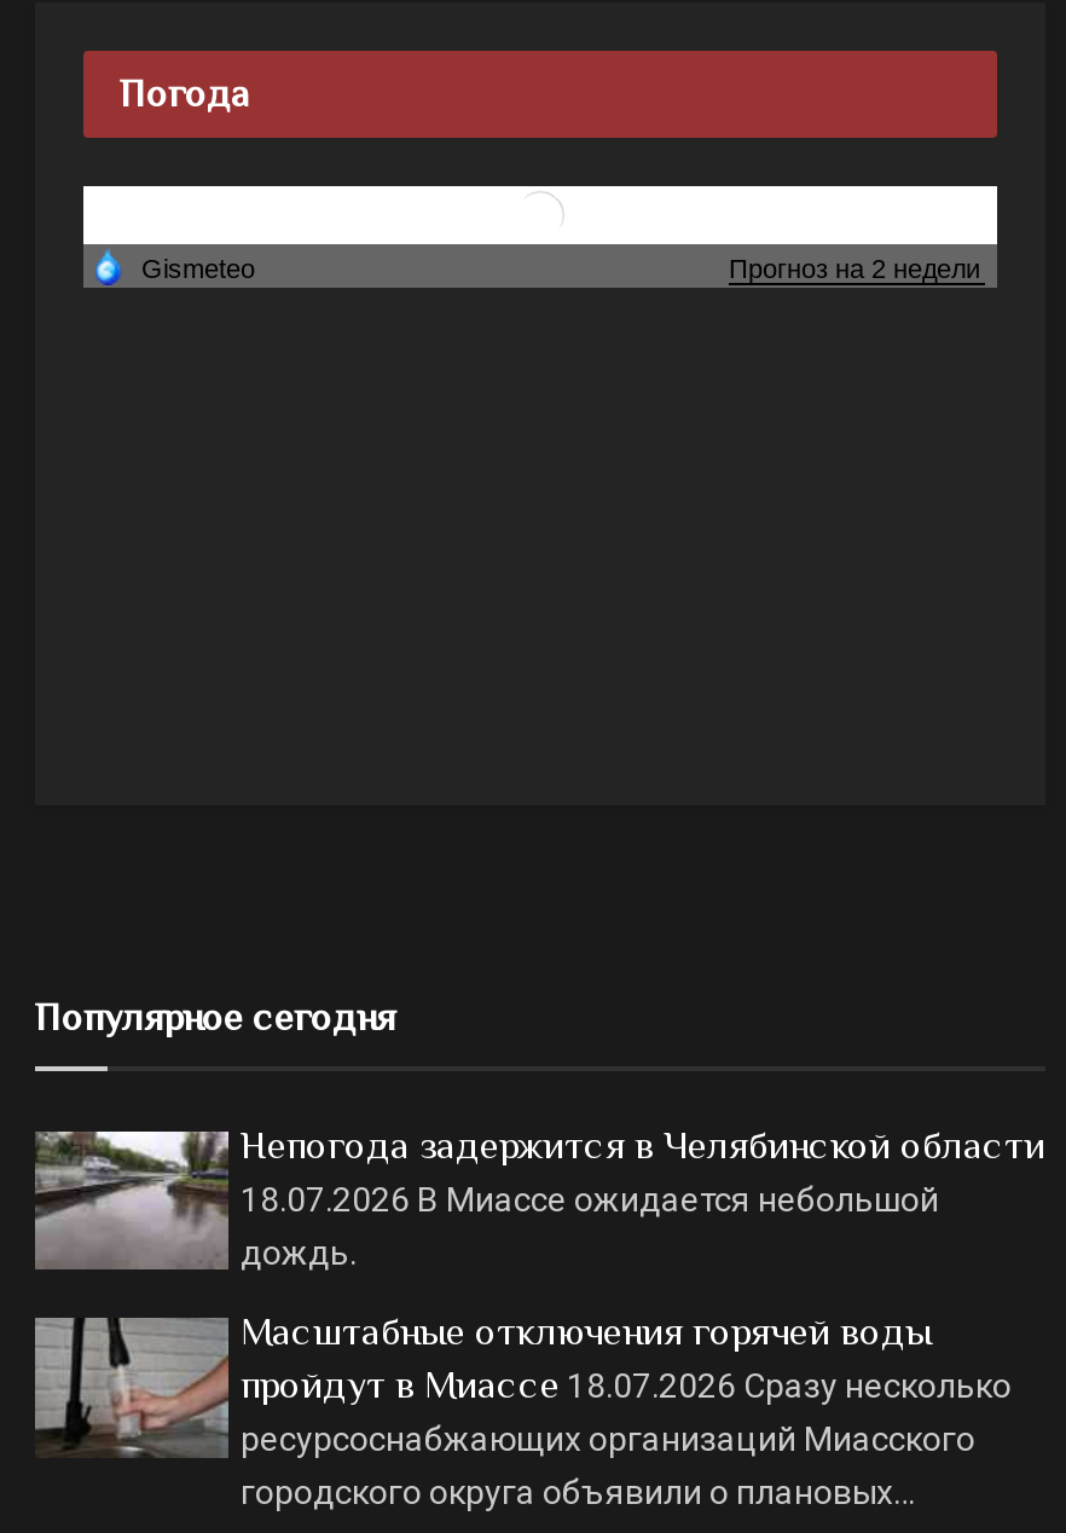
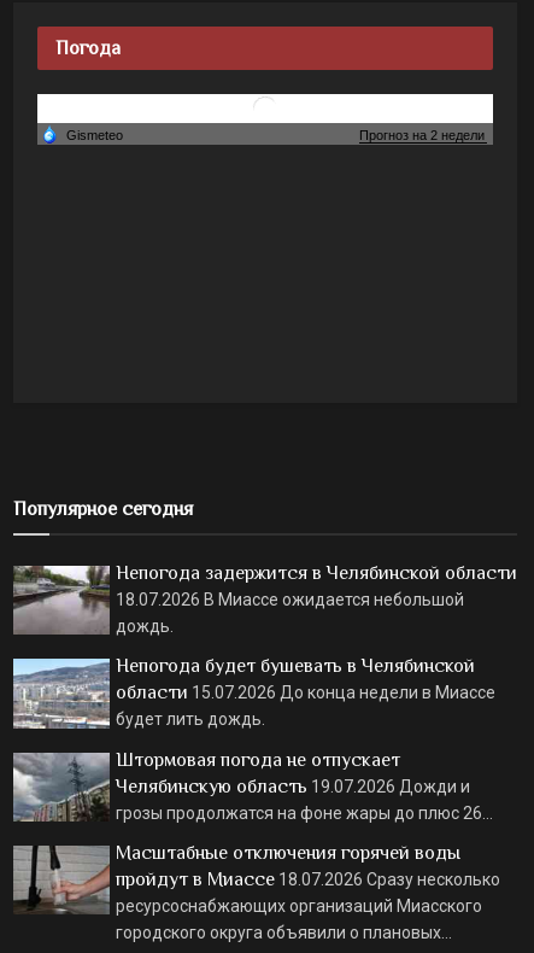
+ [image]
+ Непогода будет бушевать в Челябинской
+ области 15.07.2026 До конца недели в Миассе
+ будет лить дождь.
+ Штормовая погода не отпускает
+ Челябинскую область 19.07.2026 Дожди и
+ грозы продолжатся на фоне жары до плюс 26…

+ [image]
